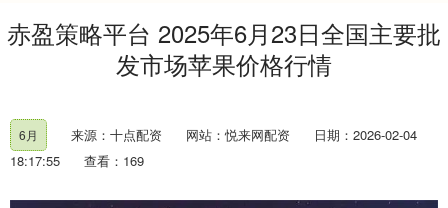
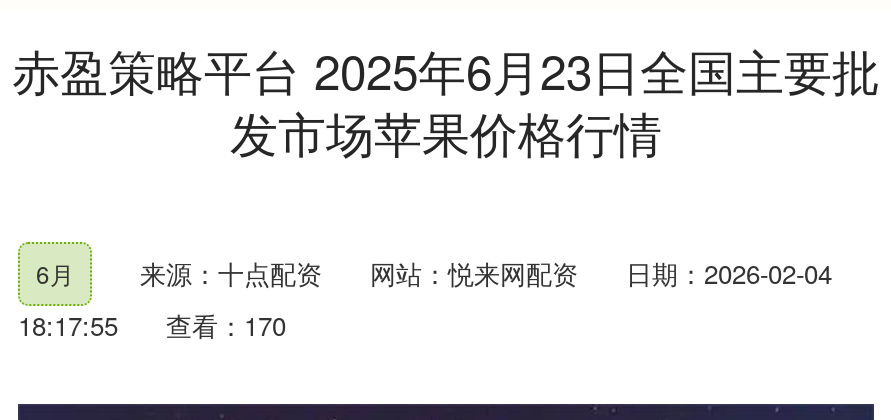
- 18:17:55 查看：169
+ 18:17:55 查看：170
